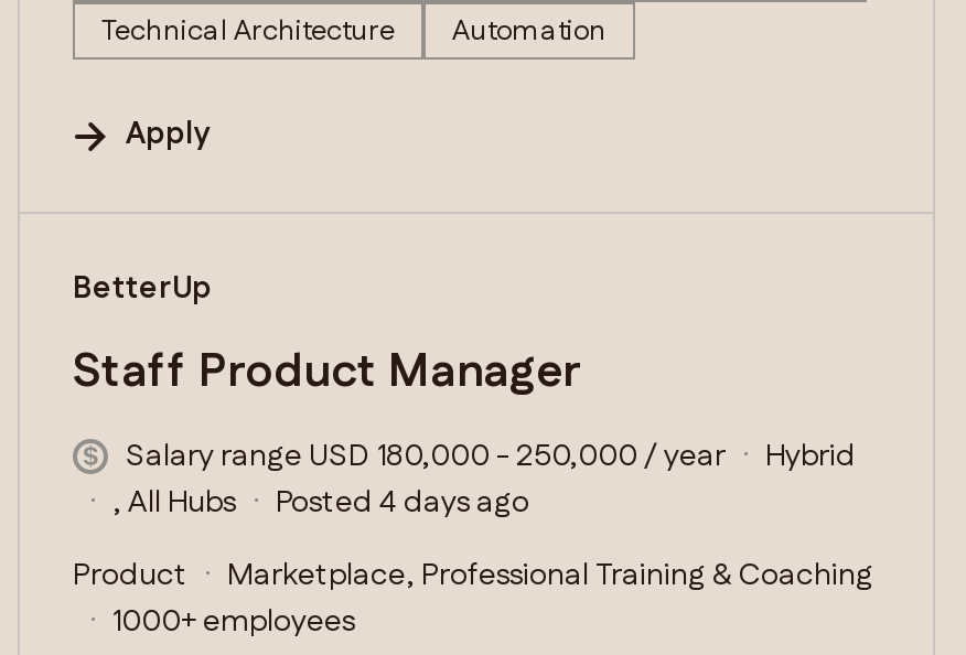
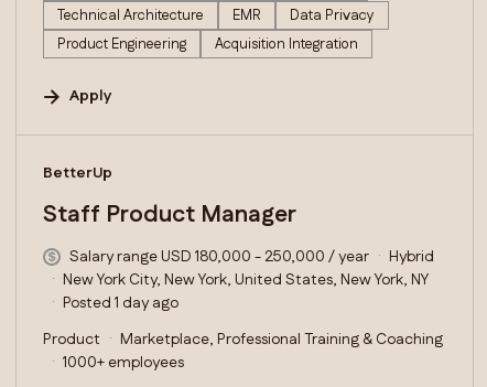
- Automation
+ EMR
+ Data Privacy
+ Product Engineering
+ Acquisition Integration

- , All Hubs
- Posted 4 days ago
+ New York City, New York, United States, New York, NY
+ Posted 1 day ago
